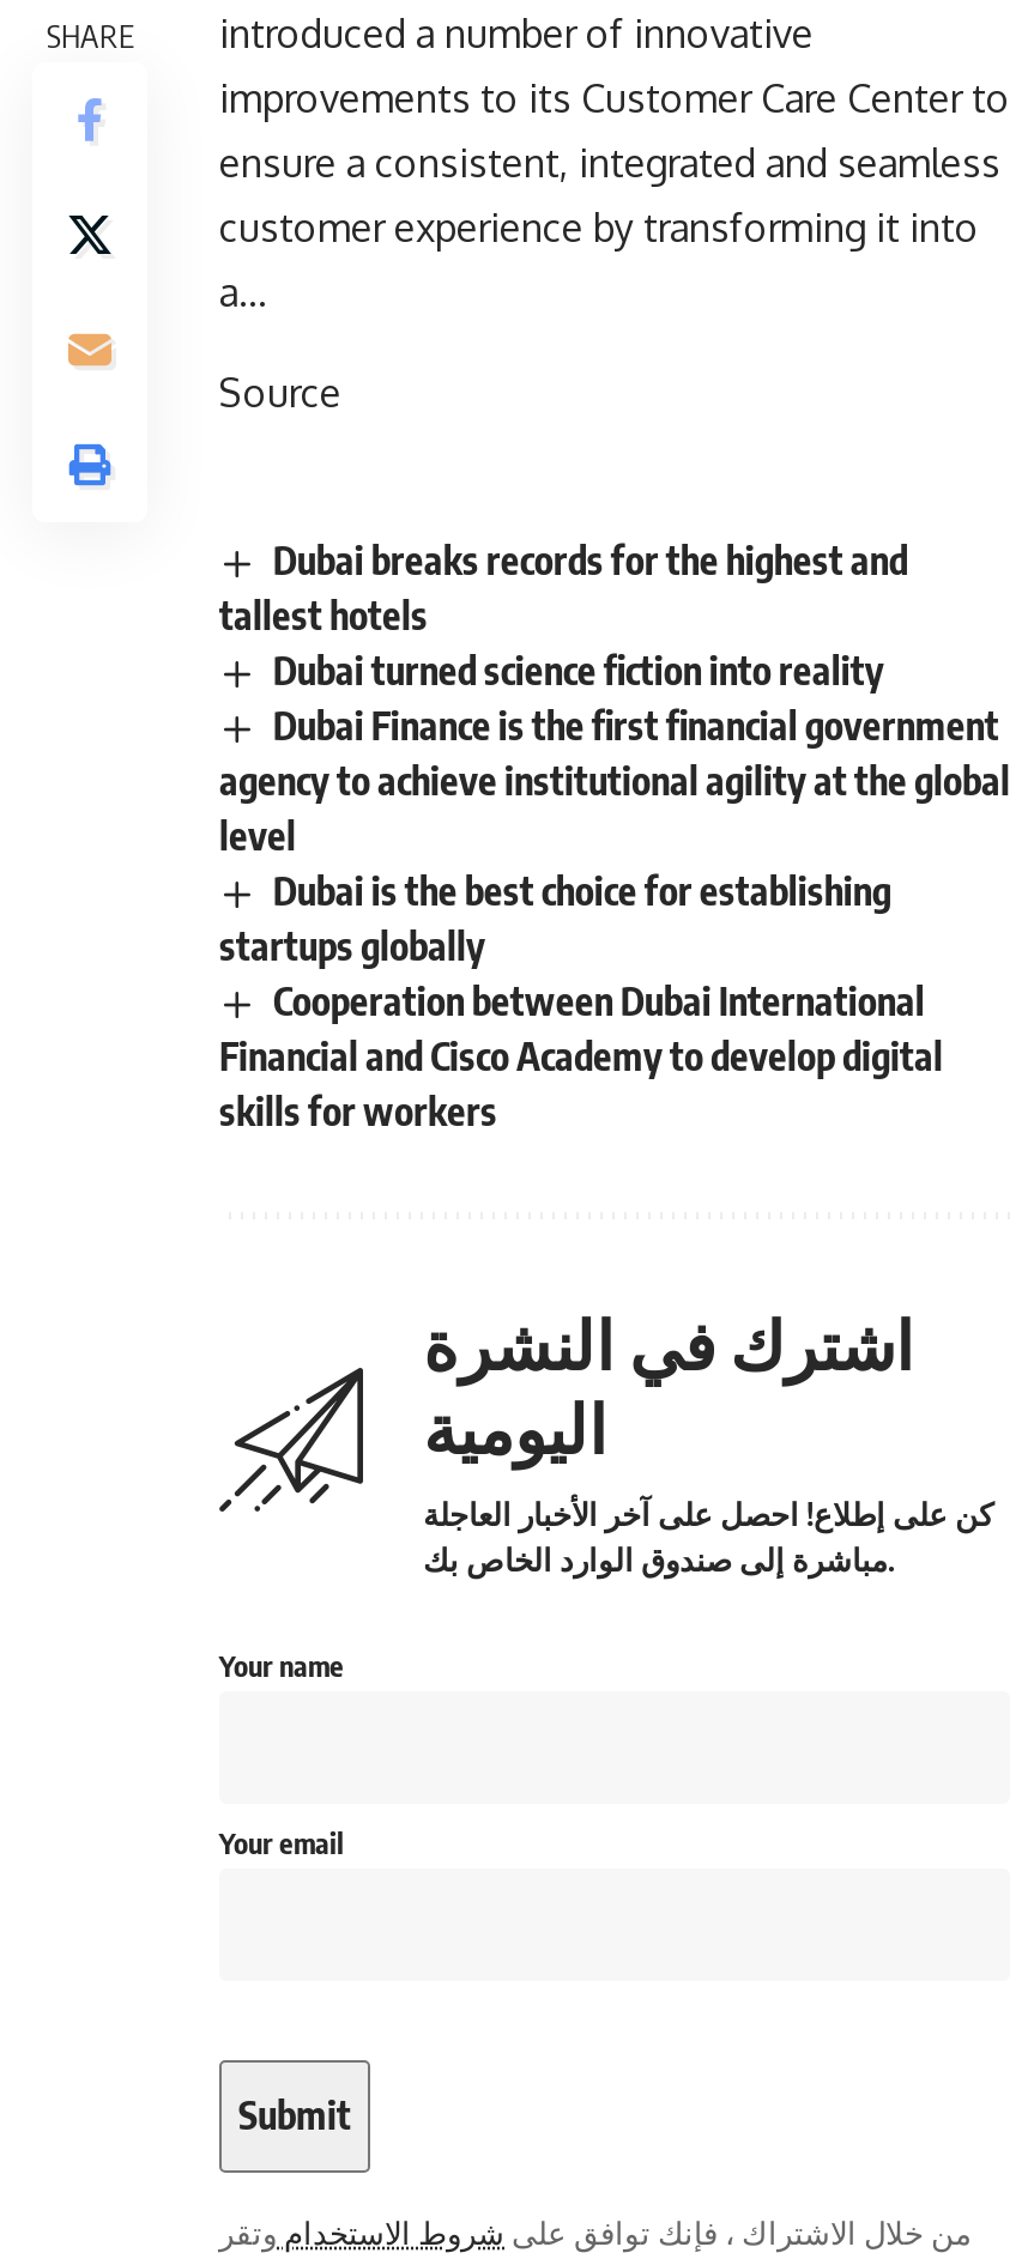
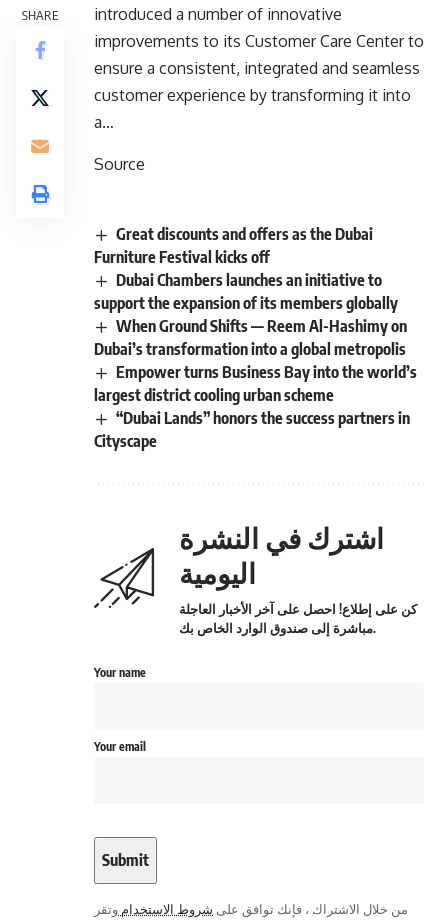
- Dubai breaks records for the highest and
- tallest hotels
- Dubai turned science fiction into reality
- Dubai Finance is the first financial government
- agency to achieve institutional agility at the global
- level
- Dubai is the best choice for establishing
- startups globally
- Cooperation between Dubai International
- Financial and Cisco Academy to develop digital
- skills for workers
+ Great discounts and offers as the Dubai
+ Furniture Festival kicks off
+ Dubai Chambers launches an initiative to
+ support the expansion of its members globally
+ When Ground Shifts — Reem Al-Hashimy on
+ Dubai’s transformation into a global metropolis
+ Empower turns Business Bay into the world’s
+ largest district cooling urban scheme
+ “Dubai Lands” honors the success partners in
+ Cityscape
